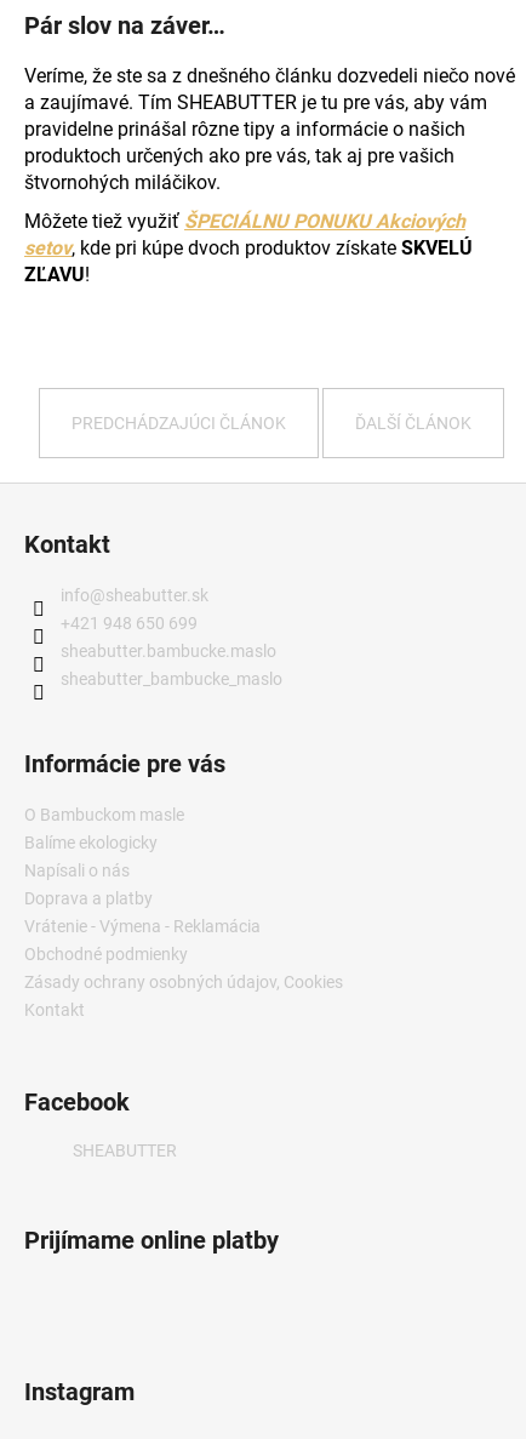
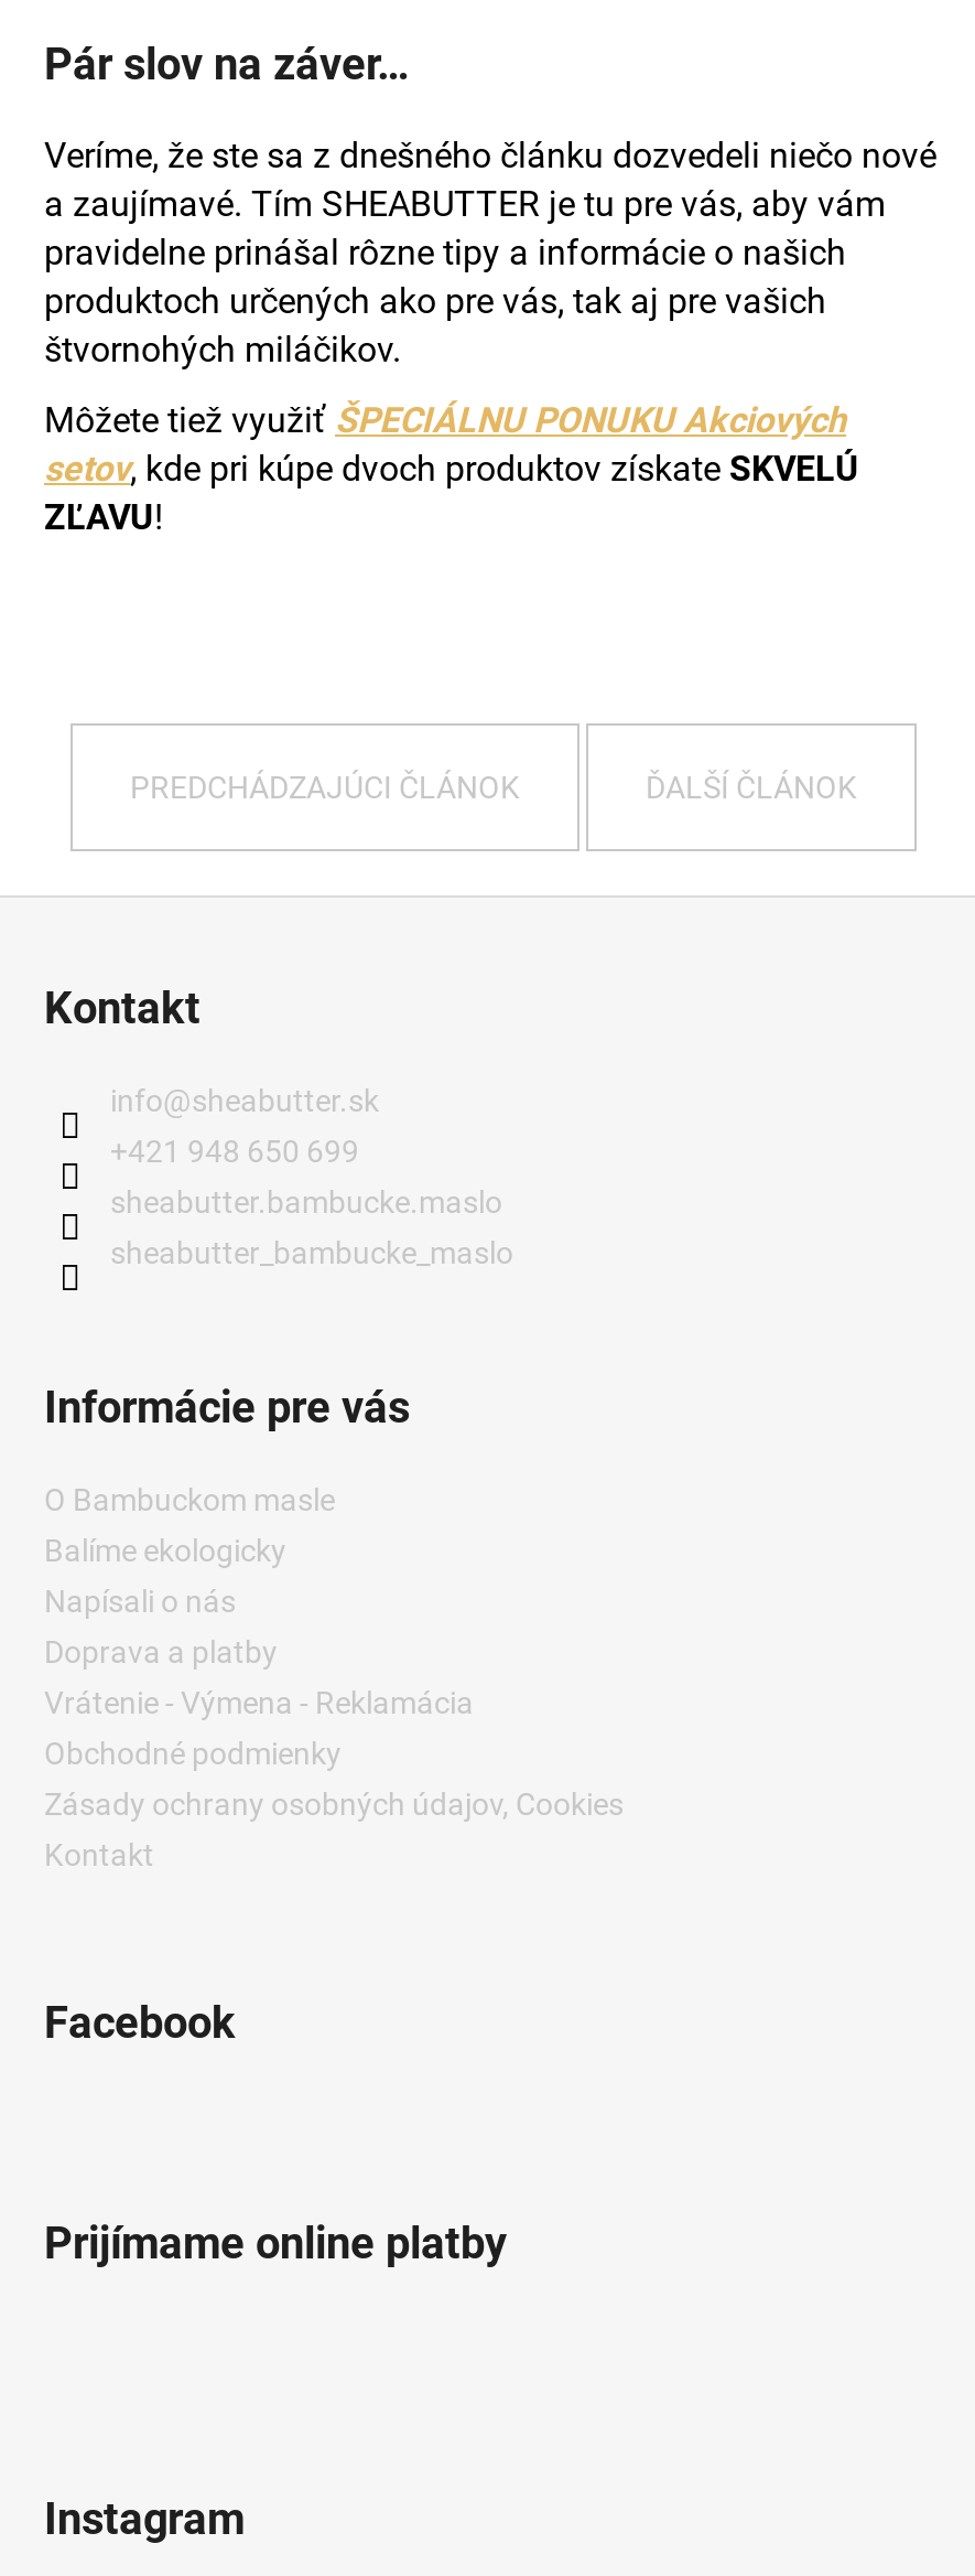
- SHEABUTTER
